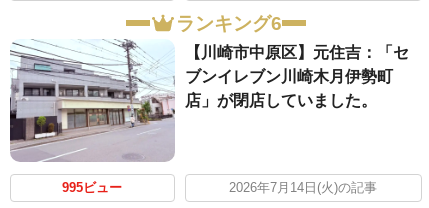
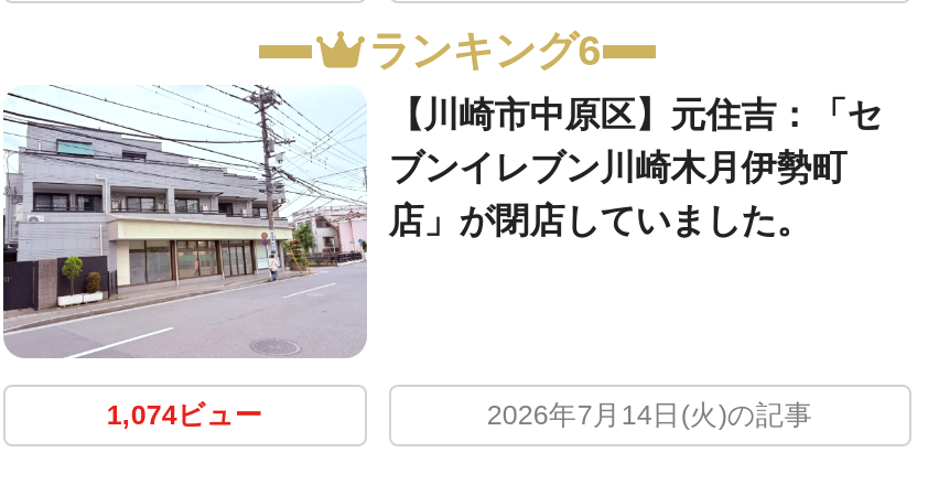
- 995ビュー
+ 1,074ビュー
